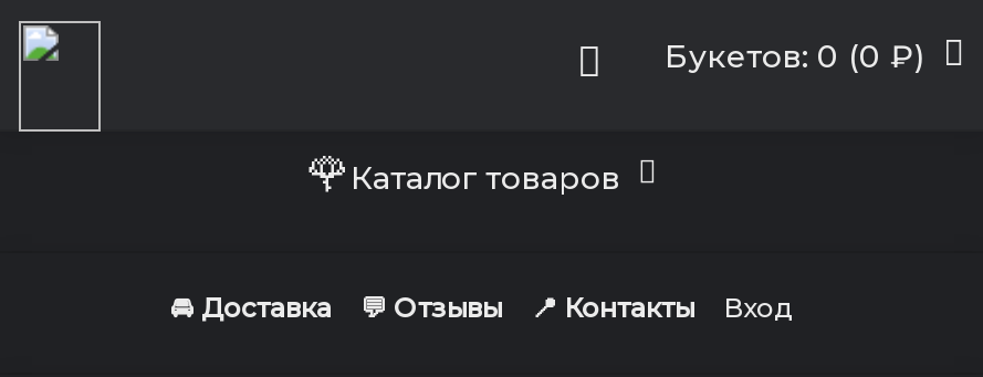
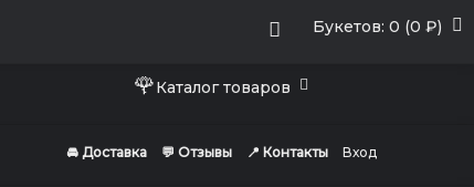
- [image]
